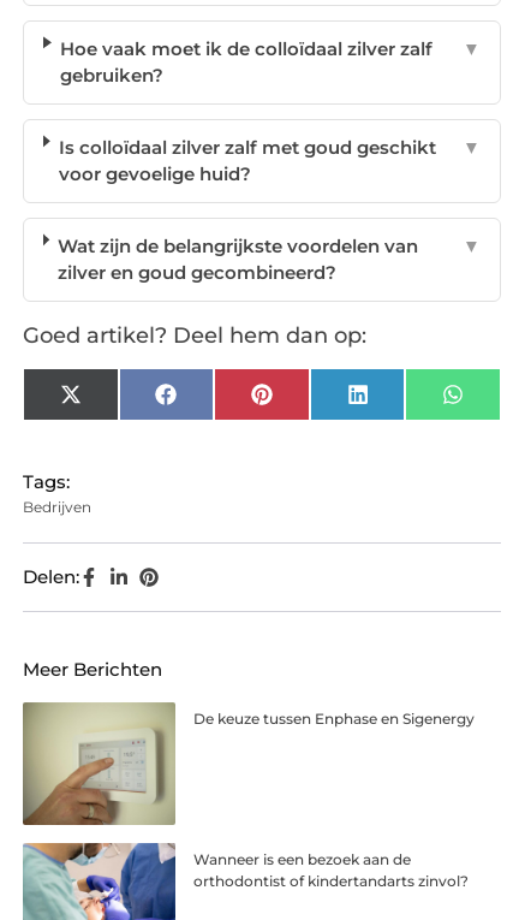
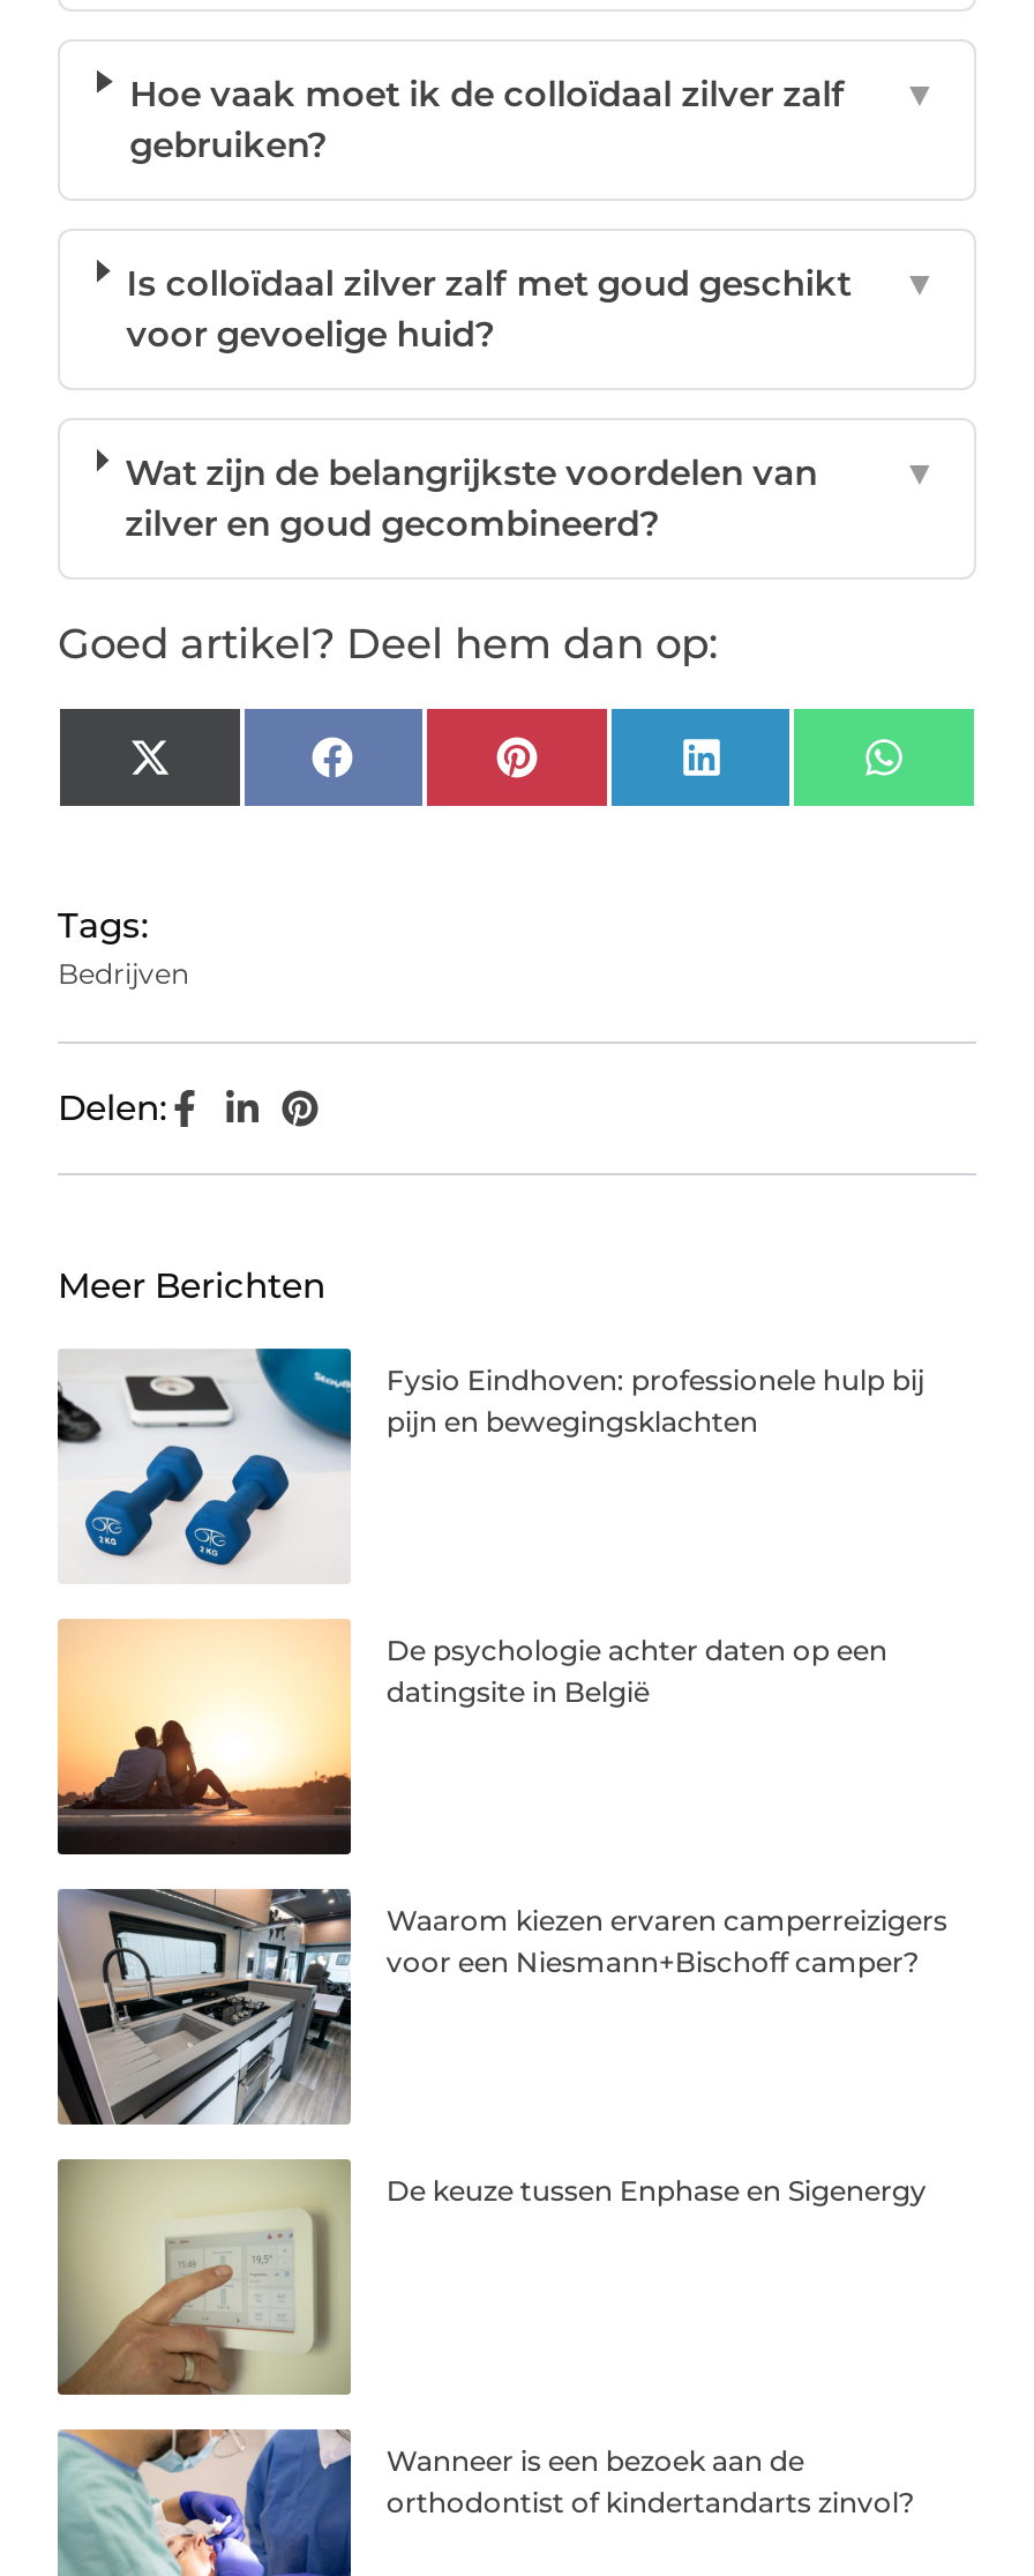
+ [image]
+ Fysio Eindhoven: professionele hulp bij
+ pijn en bewegingsklachten

+ [image]
+ De psychologie achter daten op een
+ datingsite in België

+ [image]
+ Waarom kiezen ervaren camperreizigers
+ voor een Niesmann+Bischoff camper?
